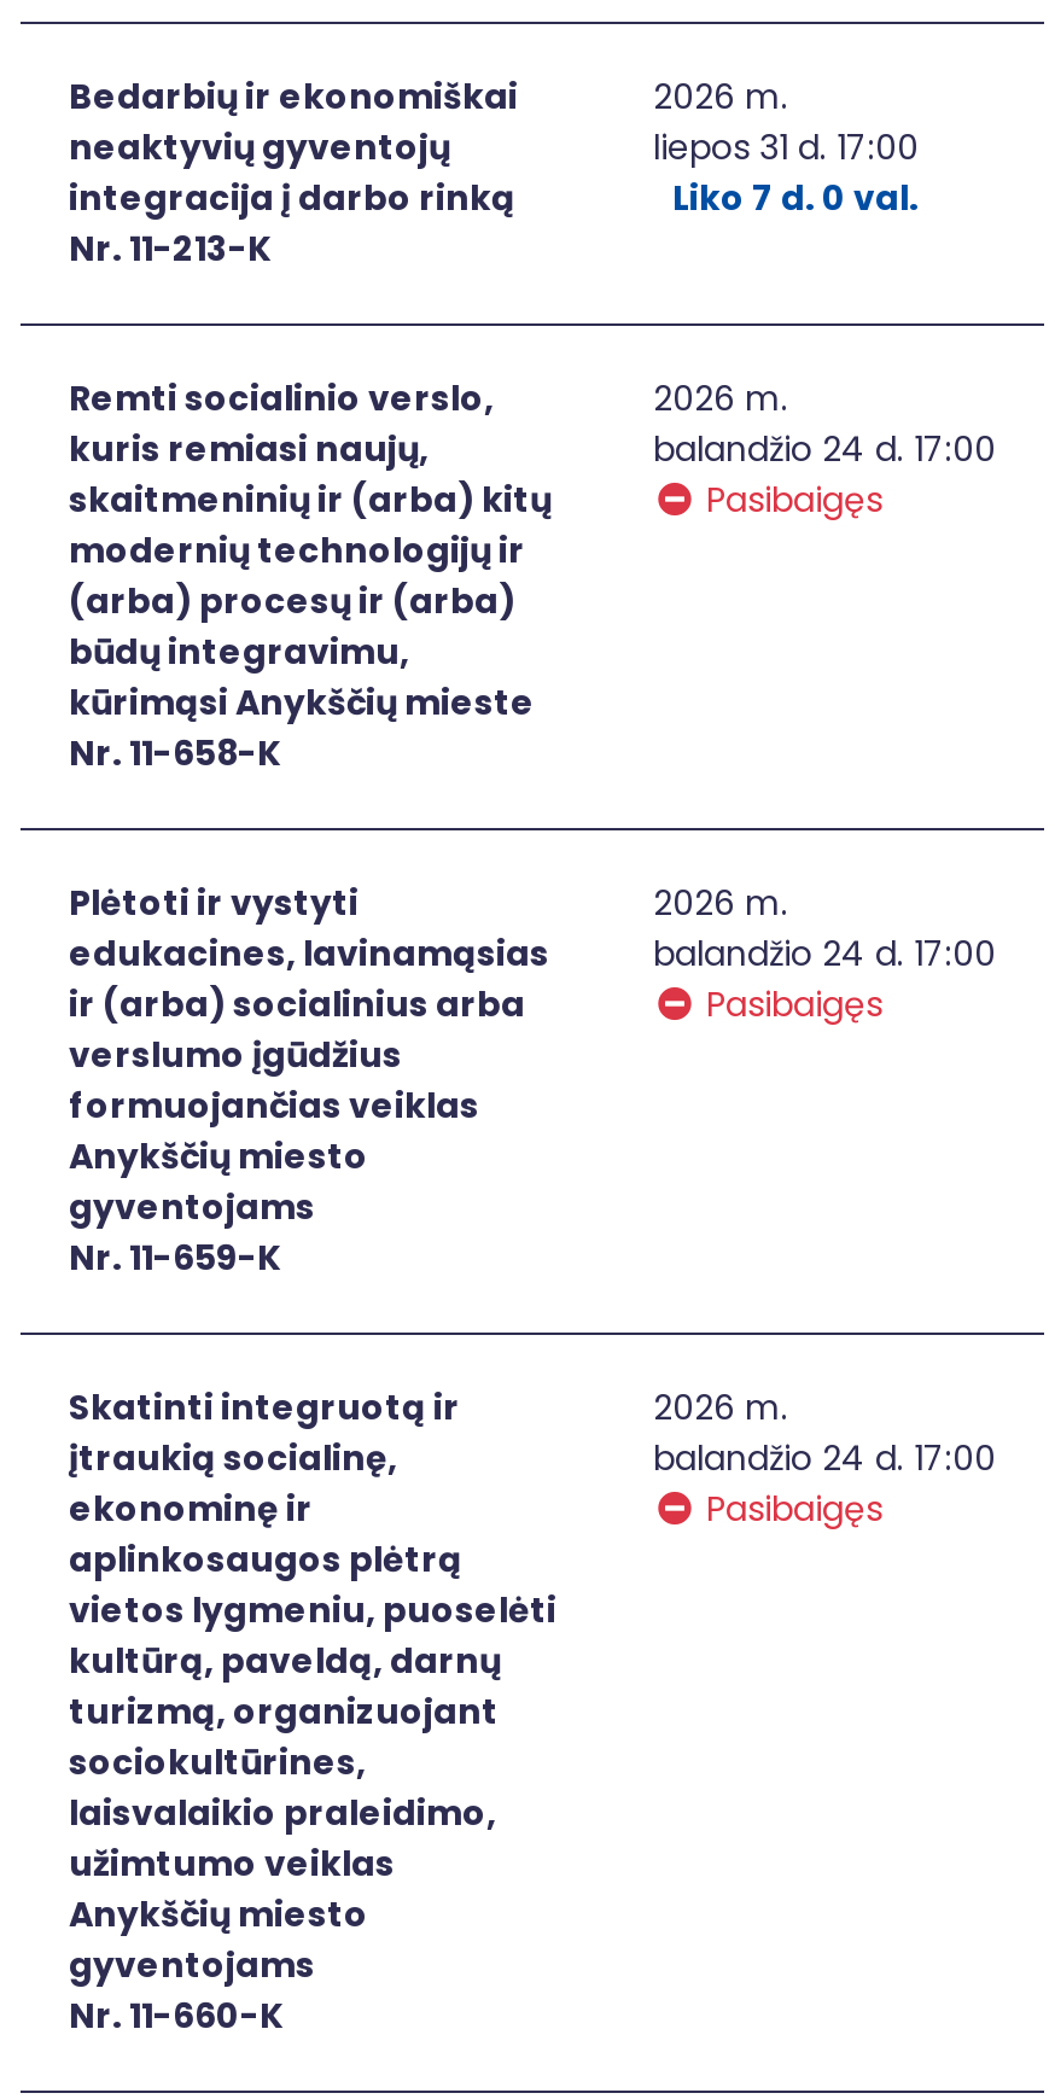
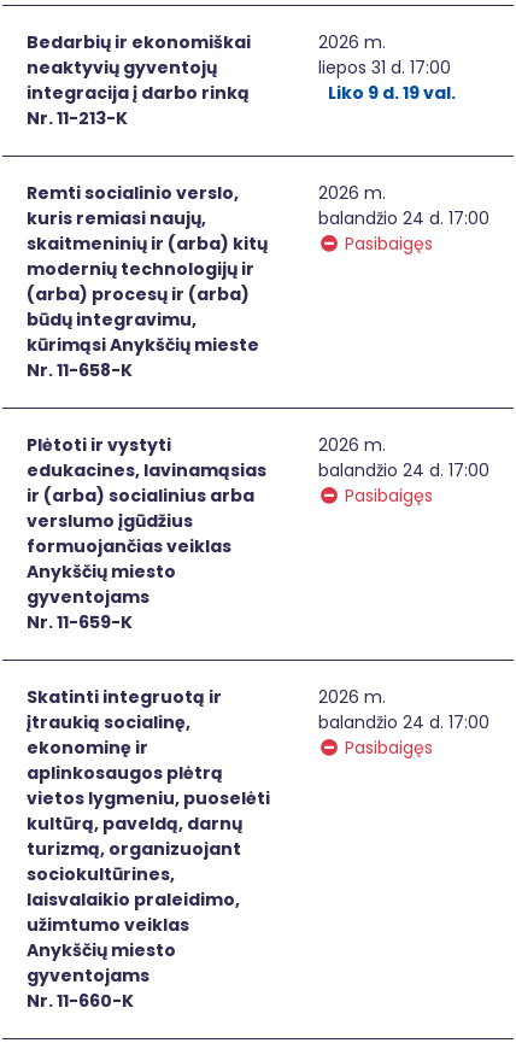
- Liko 7 d. 0 val.
+ Liko 9 d. 19 val.
